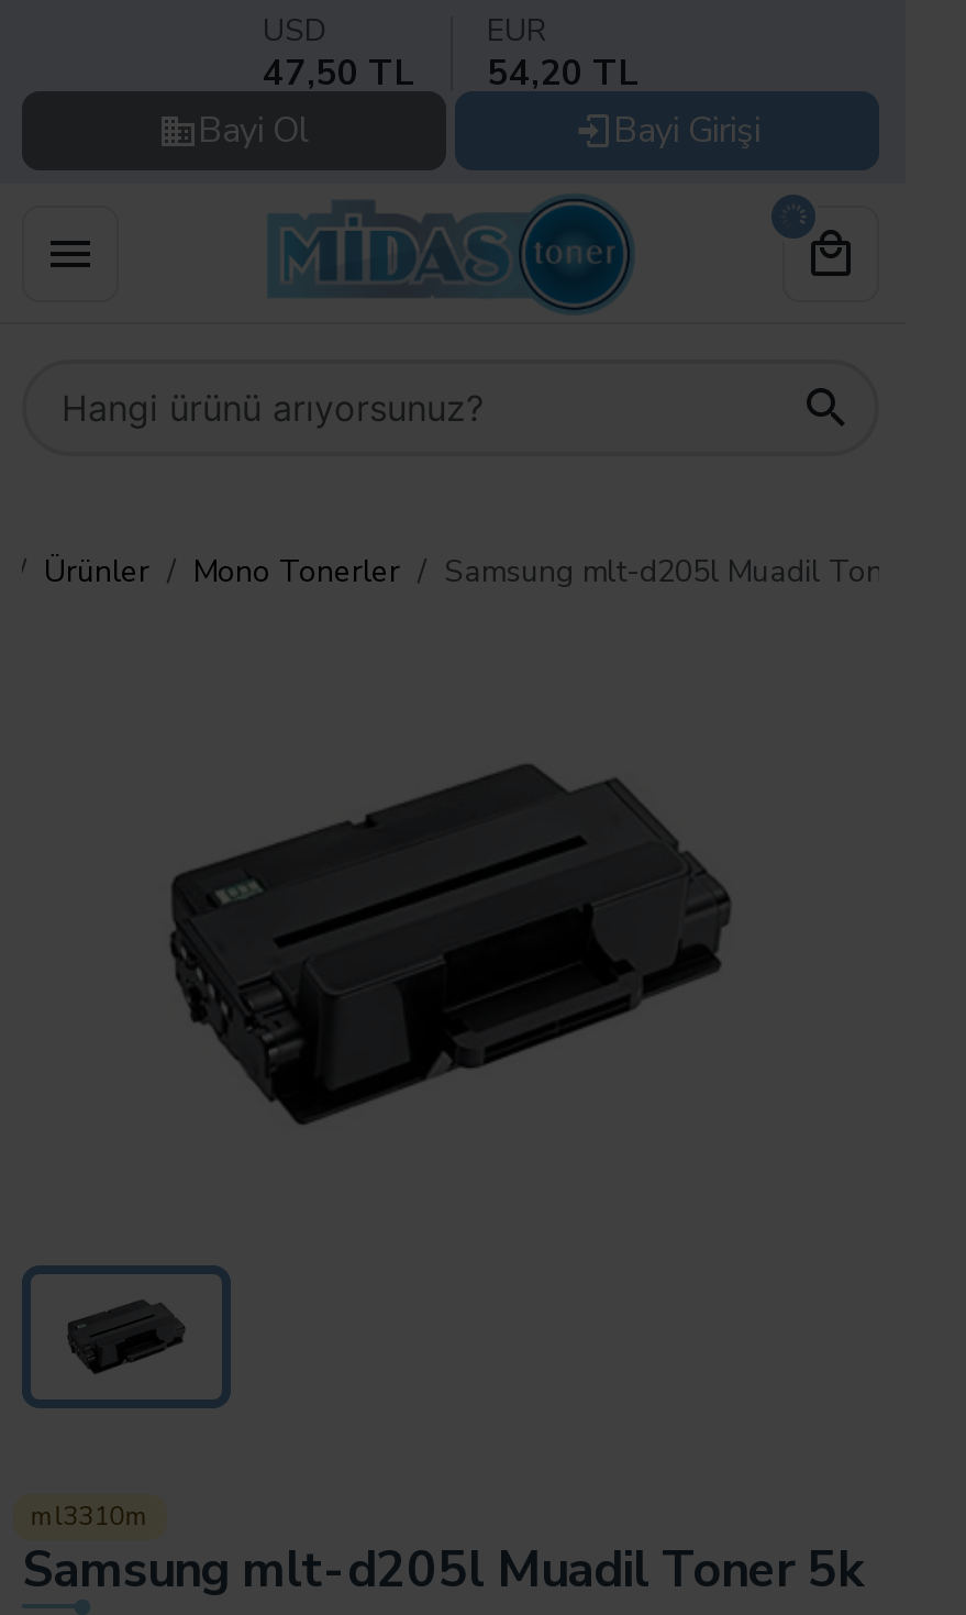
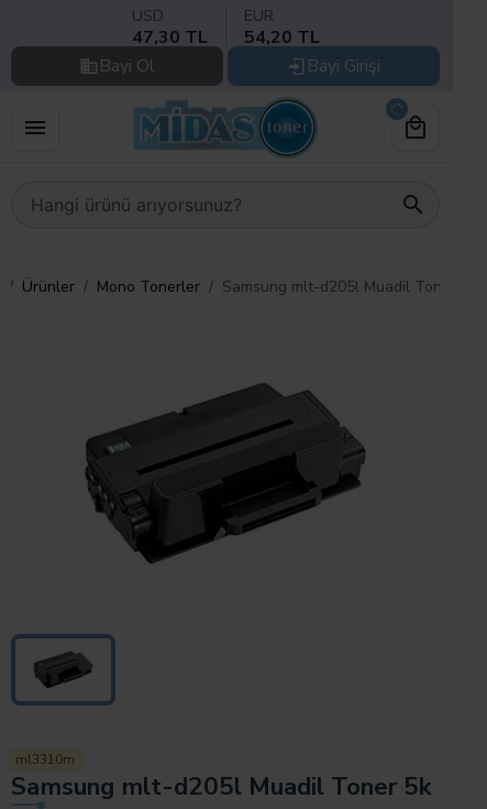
- 47,50 TL 54,20 TL
+ 47,30 TL 54,20 TL
